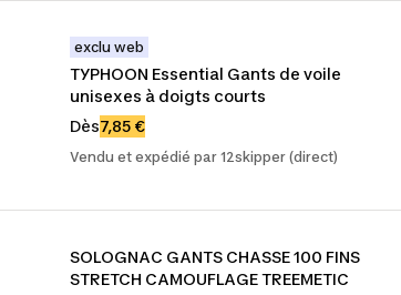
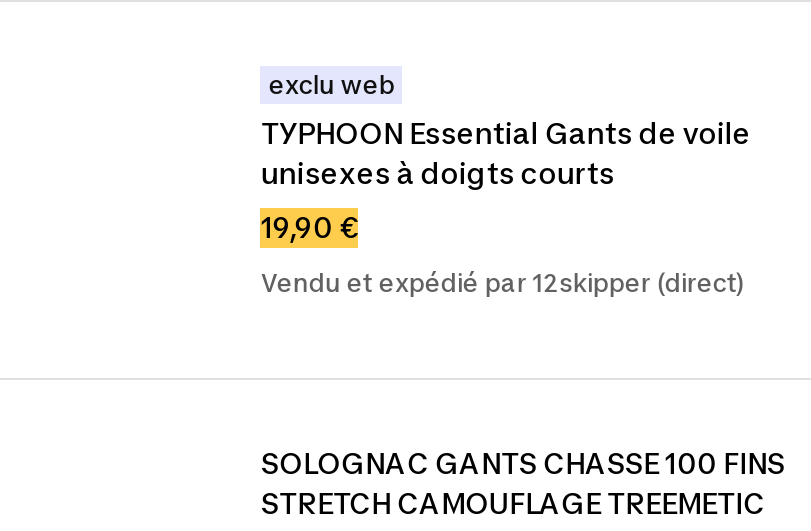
- Dès7,85 €
+ 19,90 €
